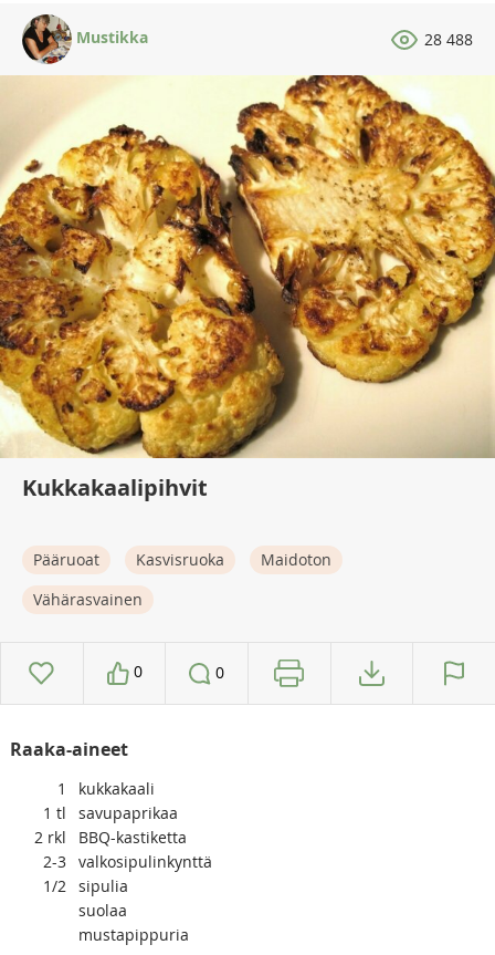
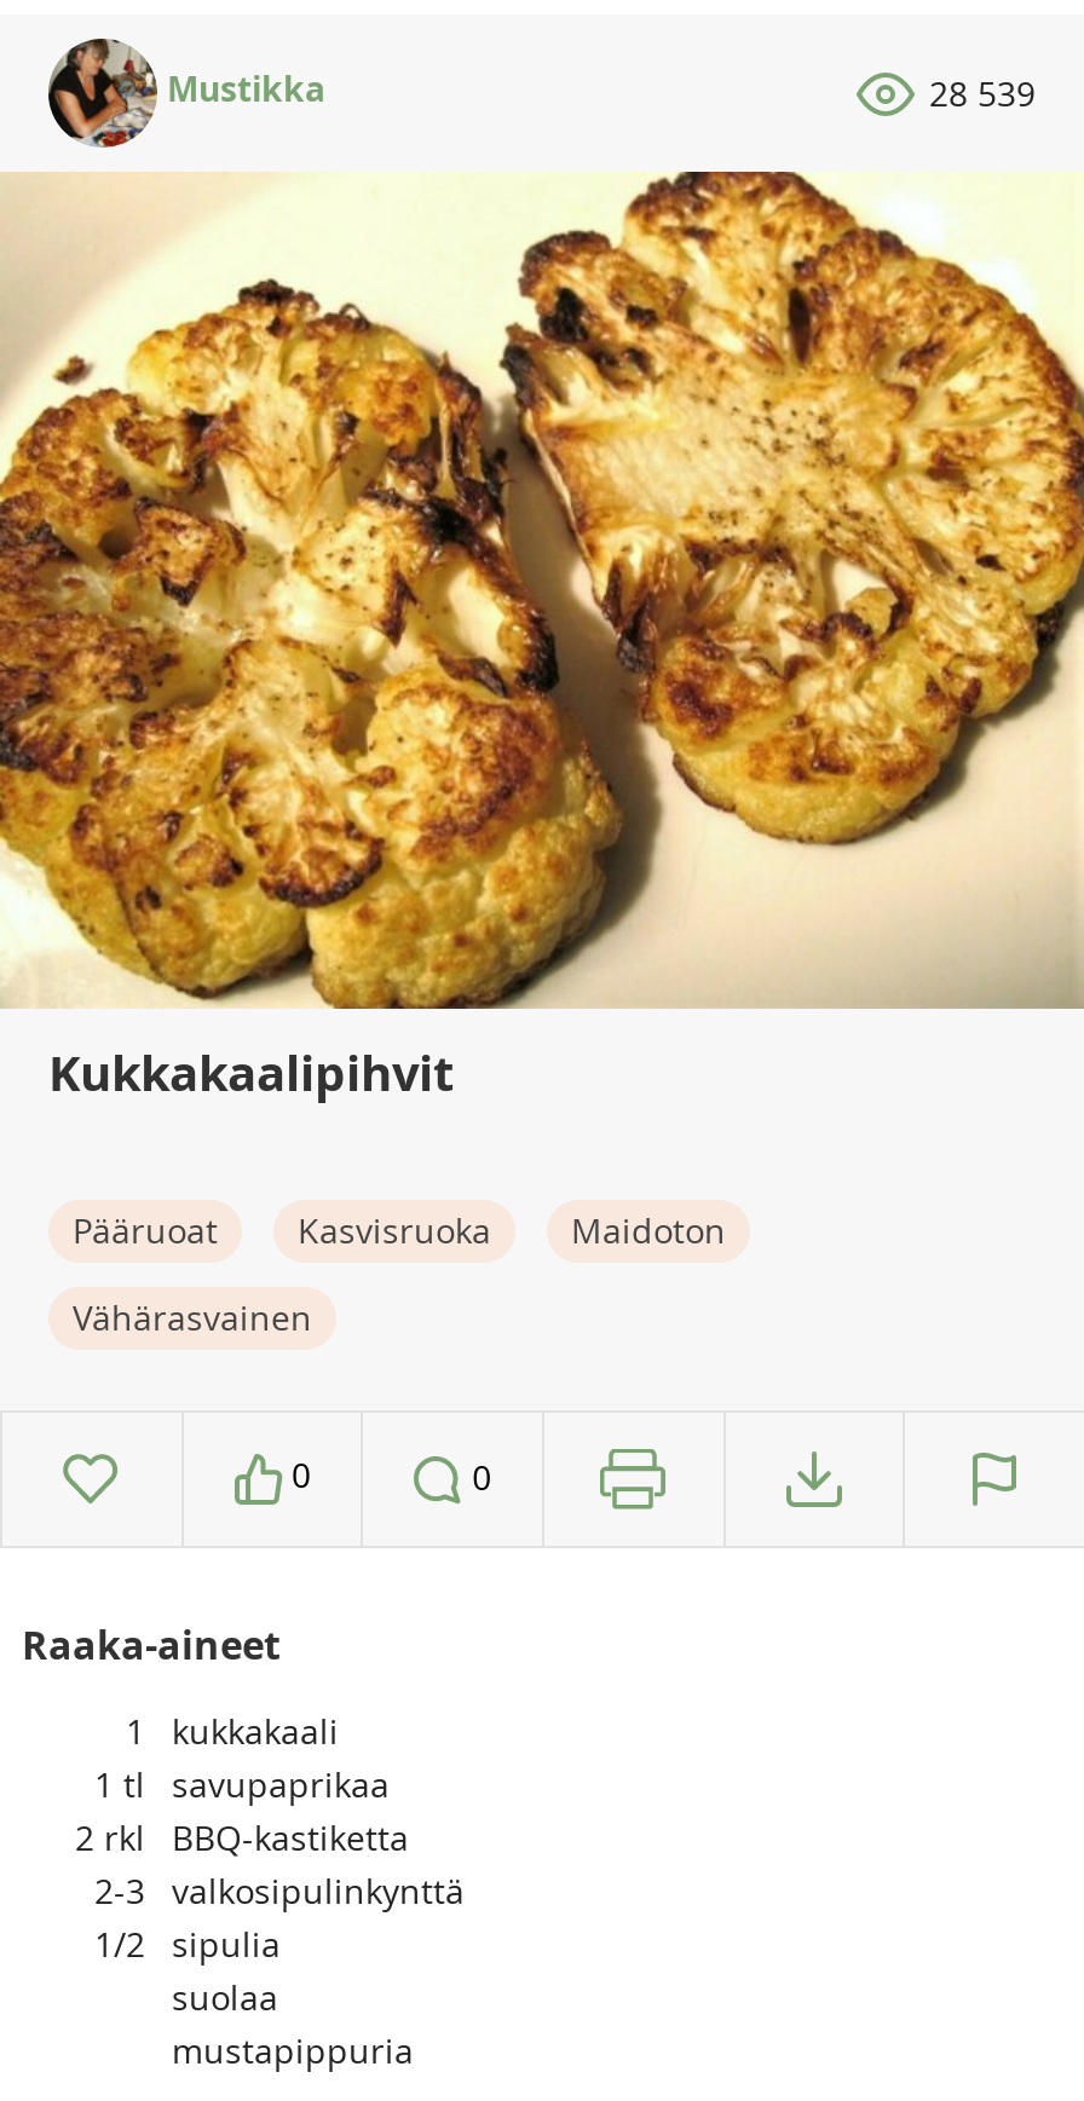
- 28 488
+ 28 539
